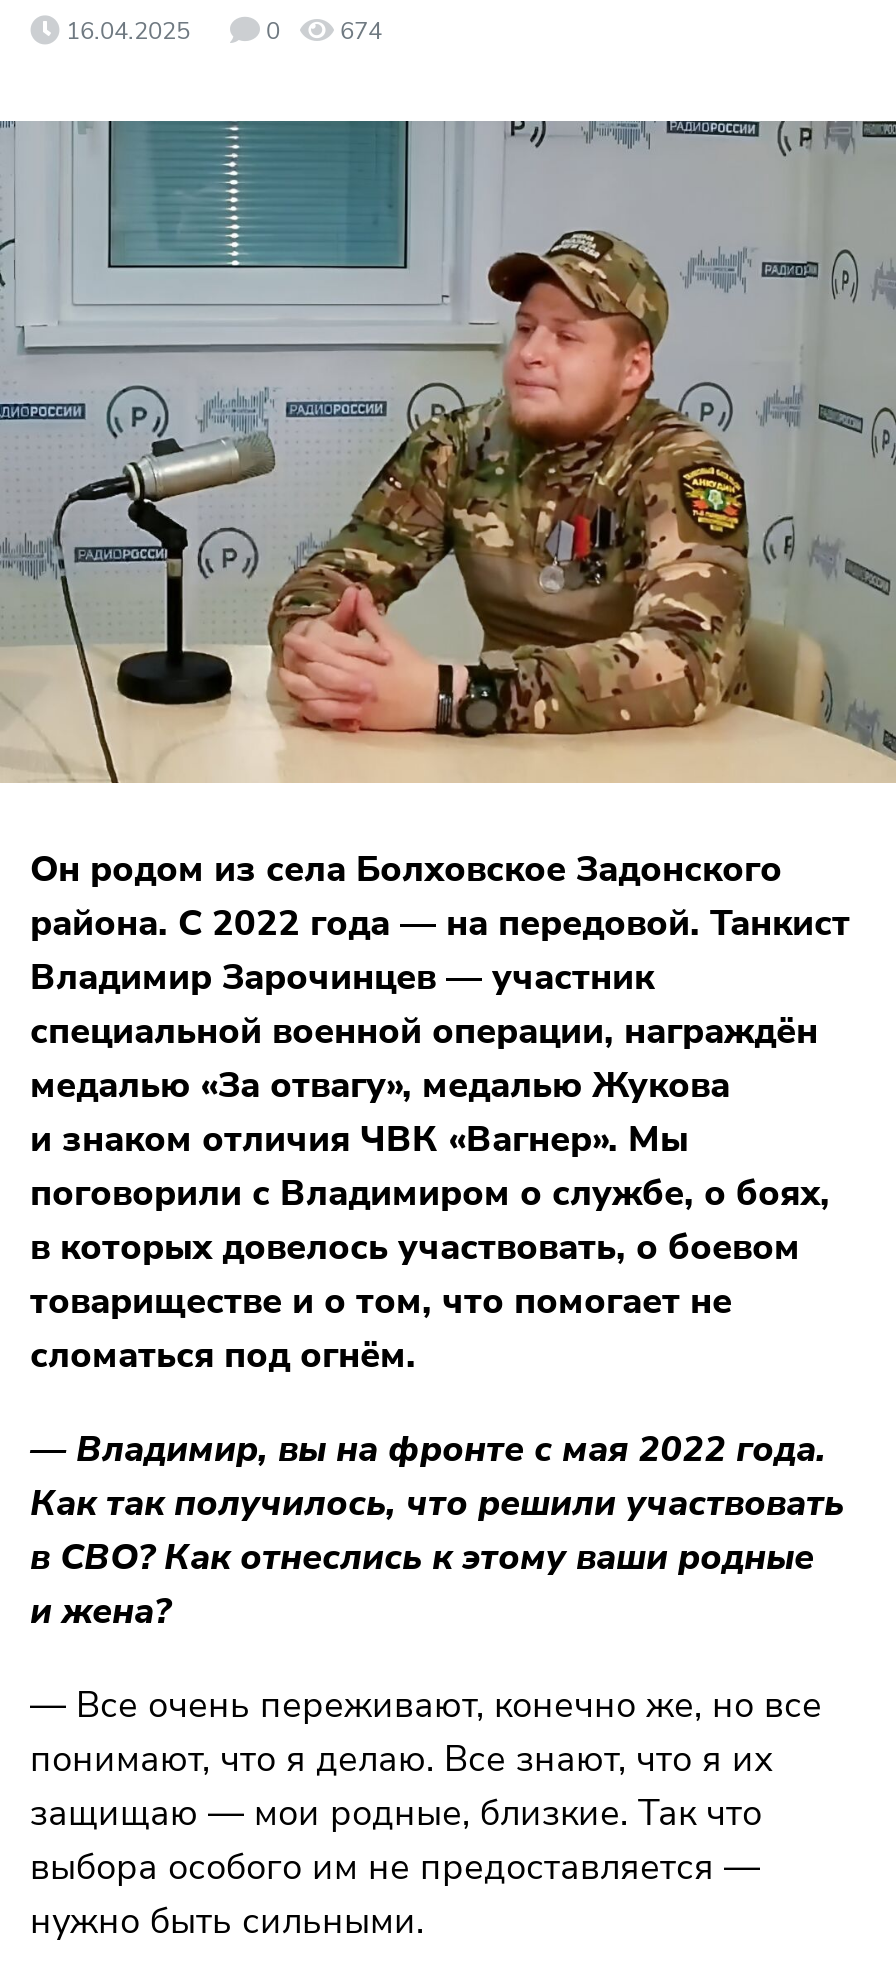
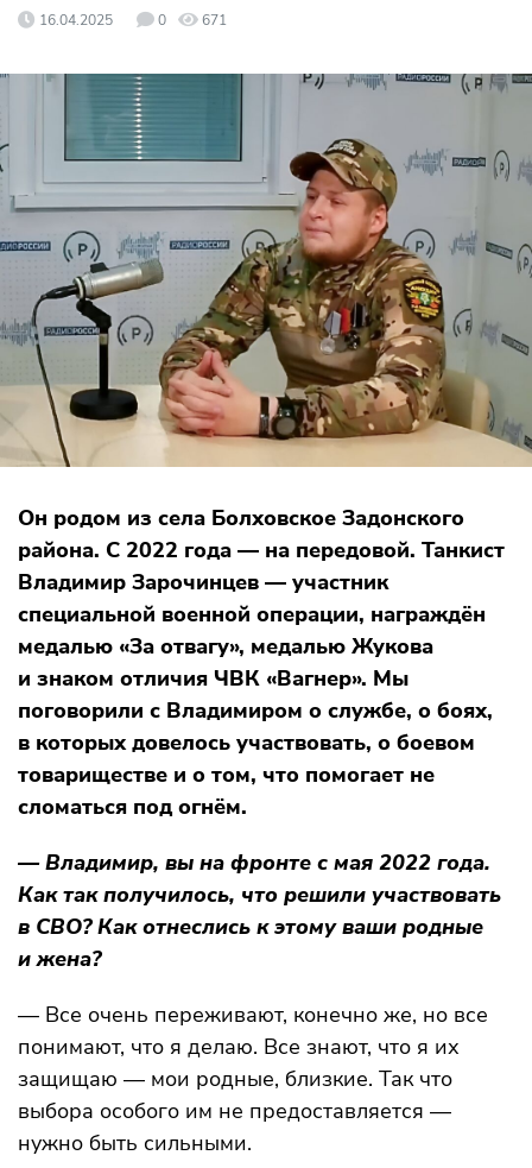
- 0 674
+ 0 671
